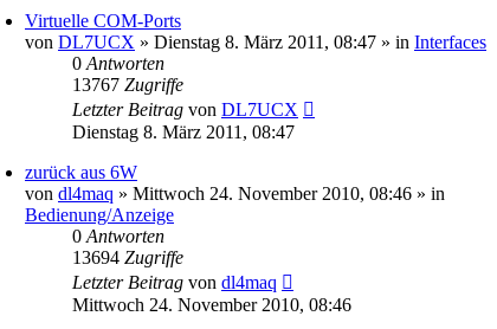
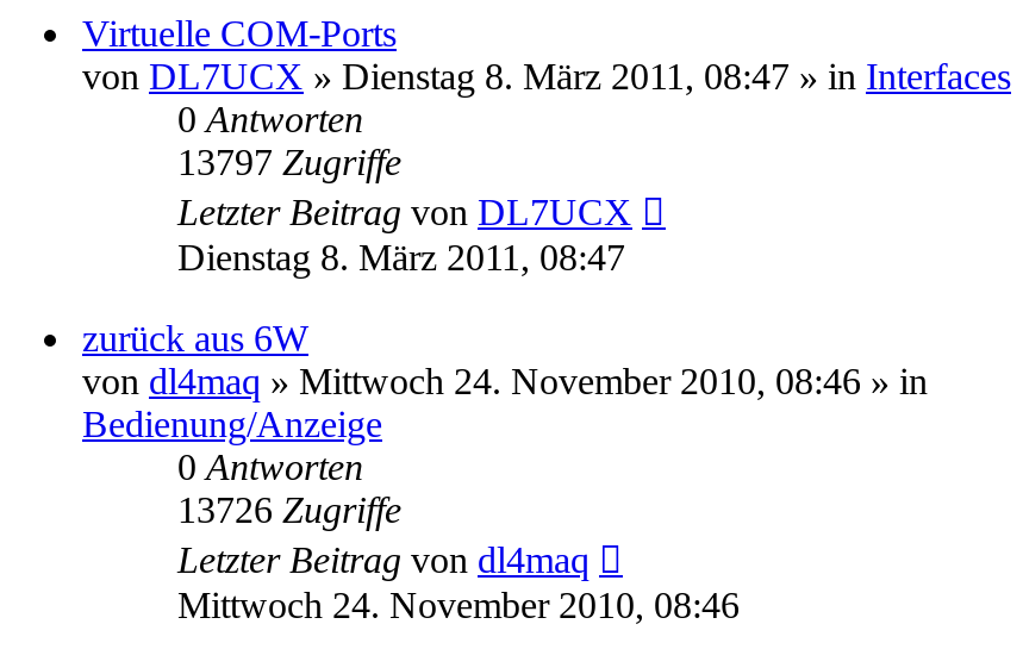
- 13767 Zugriffe
+ 13797 Zugriffe

- 13694 Zugriffe
+ 13726 Zugriffe
